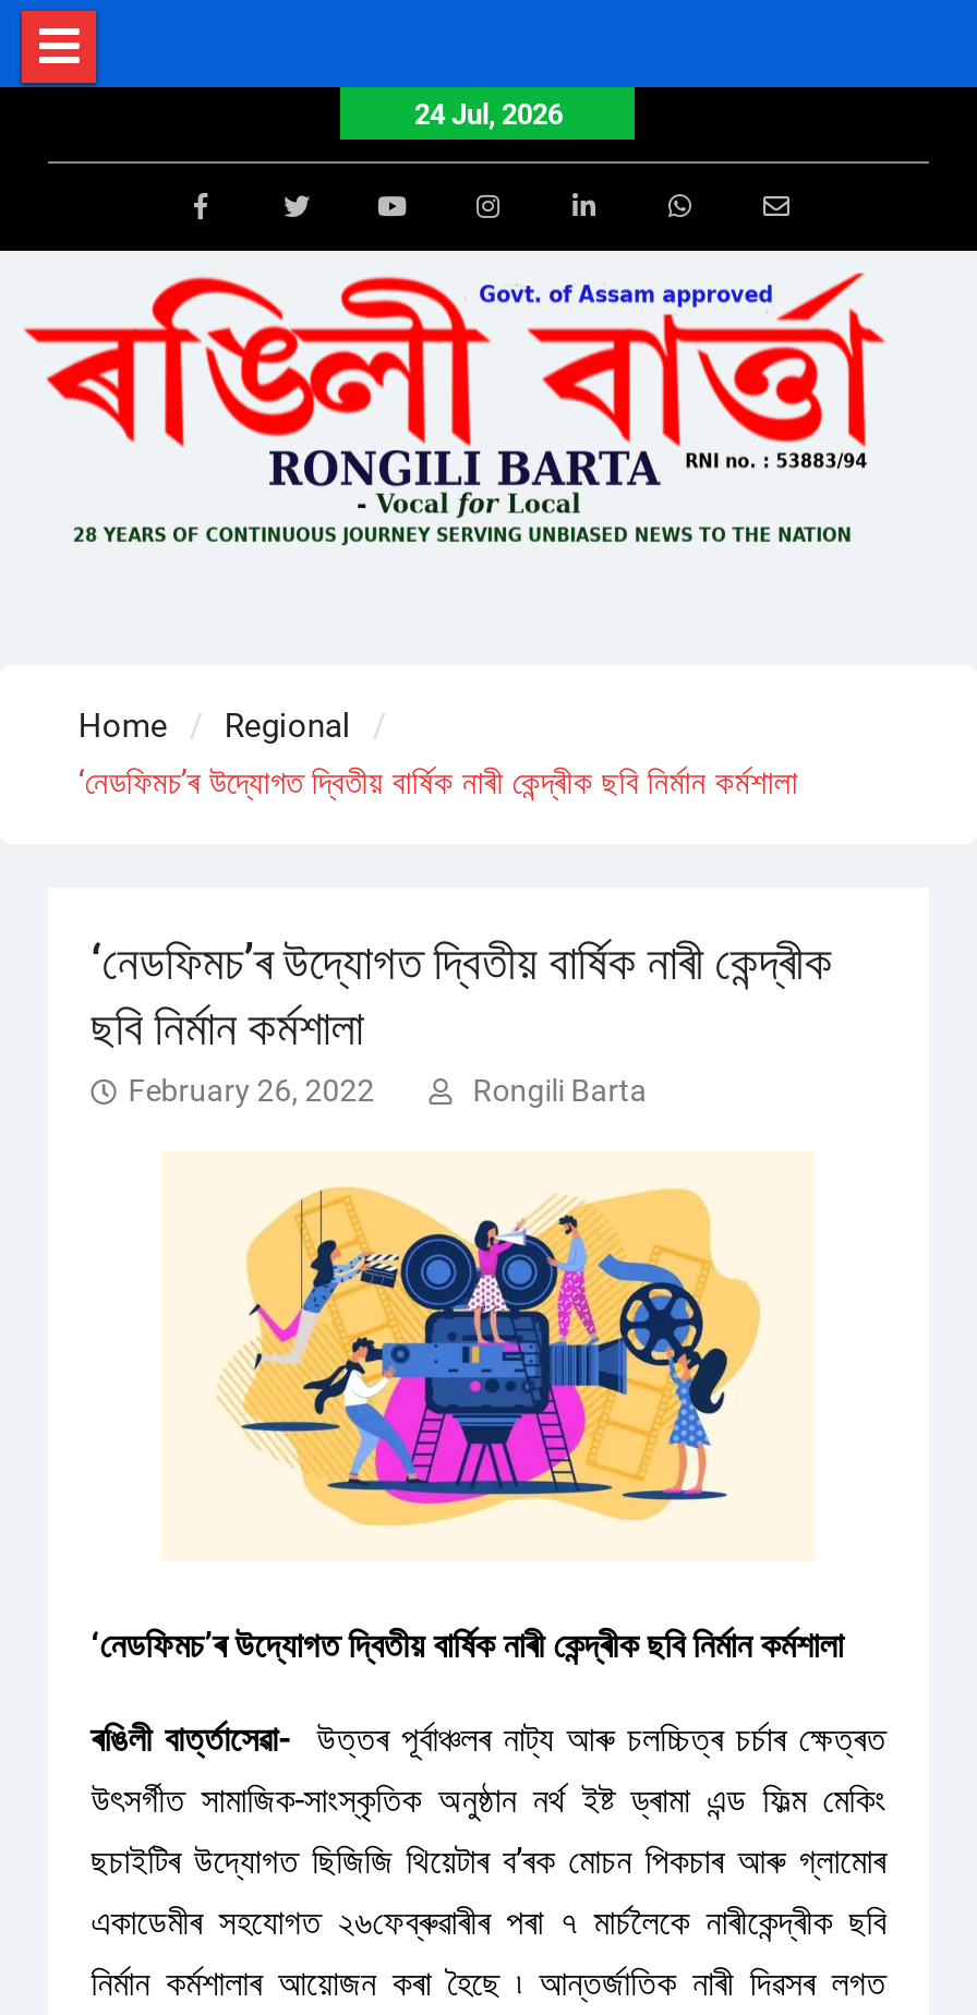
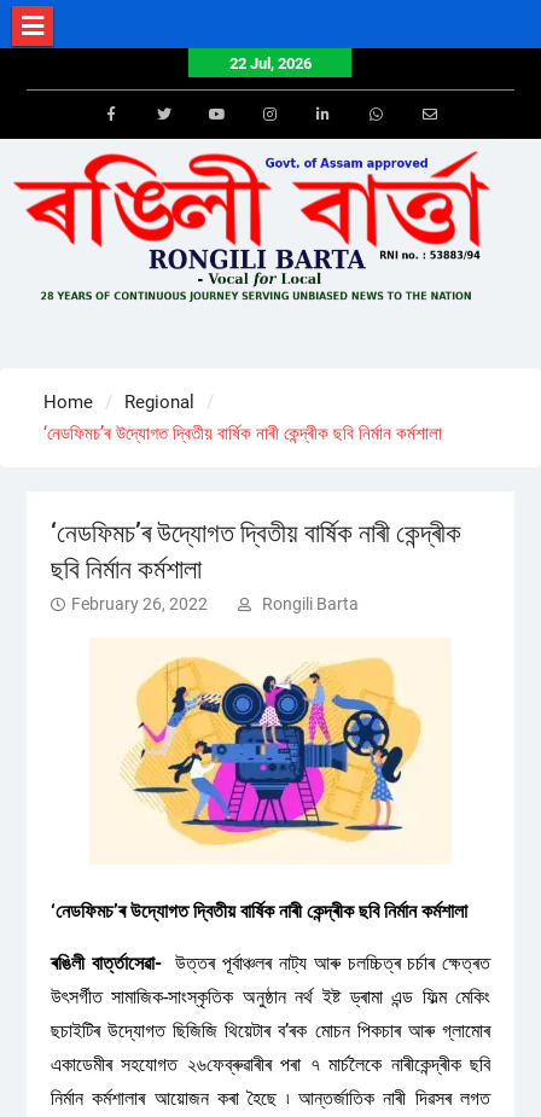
- 24 Jul, 2026
+ 22 Jul, 2026
